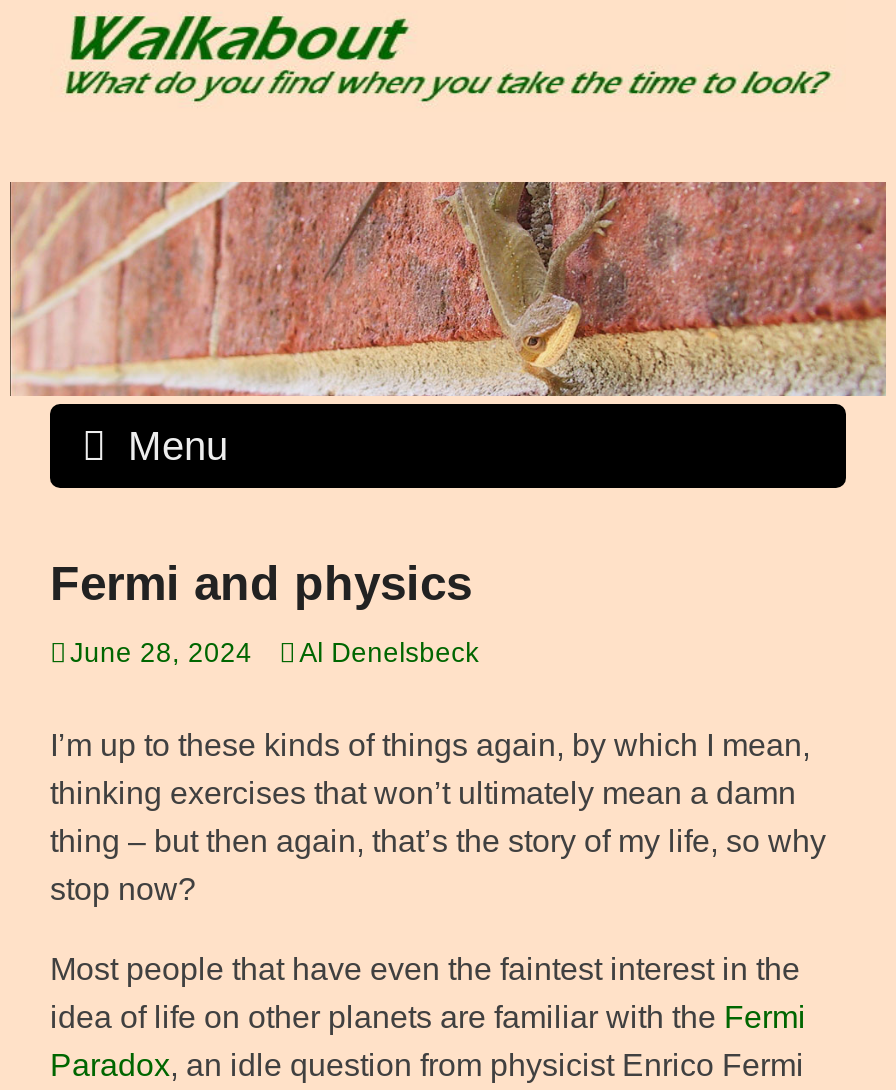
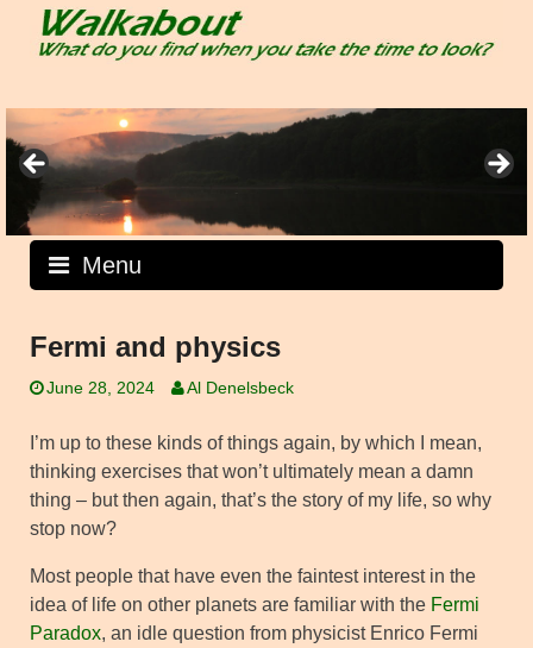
- [image]
+ [image]
